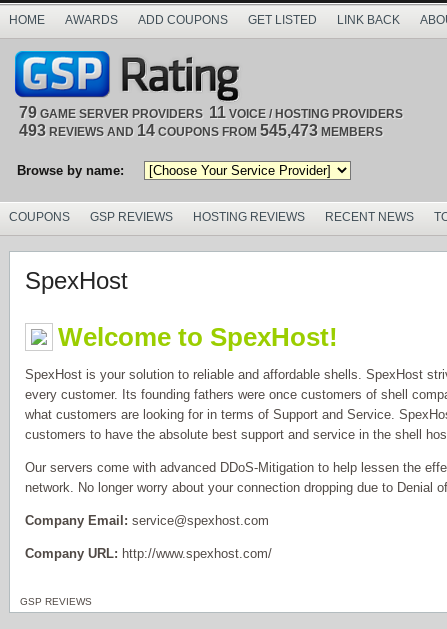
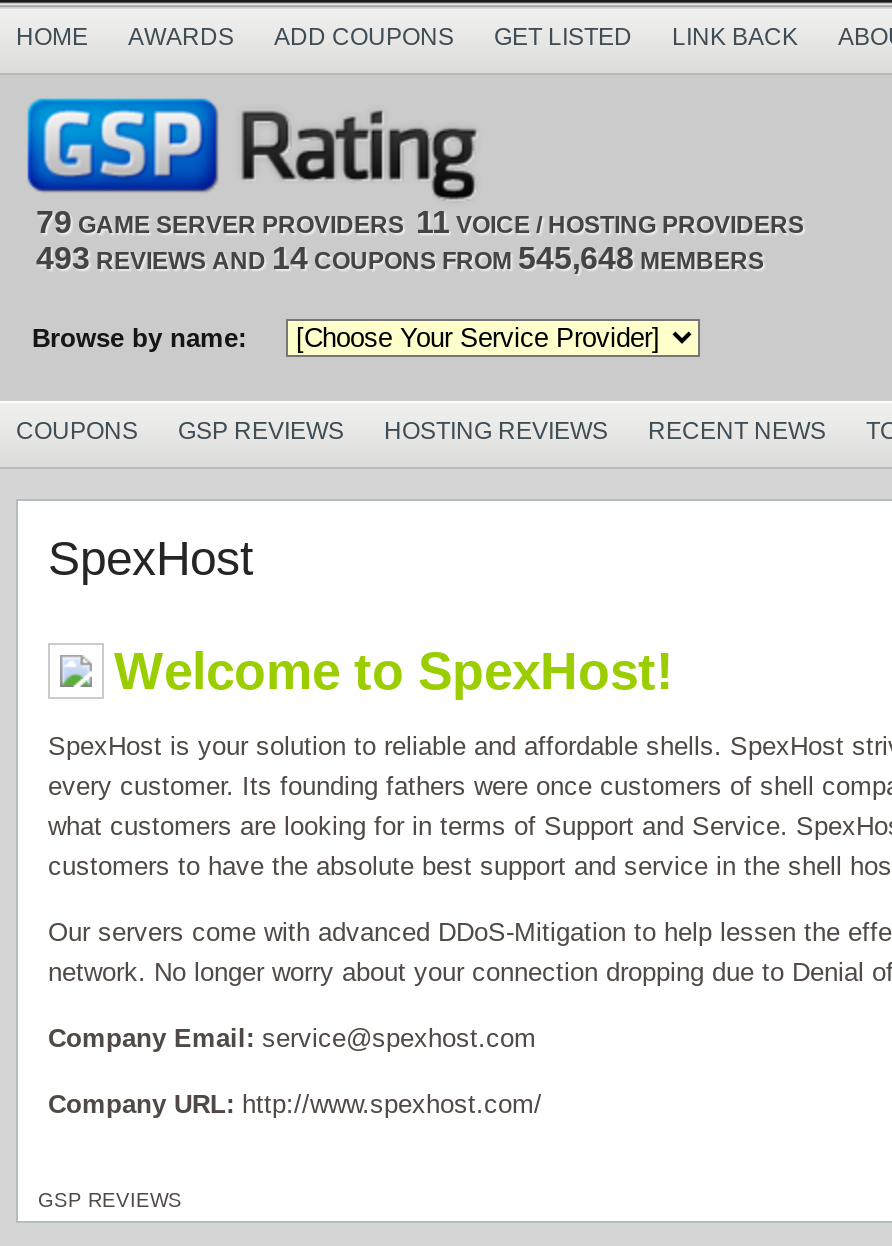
- 493 REVIEWS AND 14 COUPONS FROM 545,473 MEMBERS
+ 493 REVIEWS AND 14 COUPONS FROM 545,648 MEMBERS
